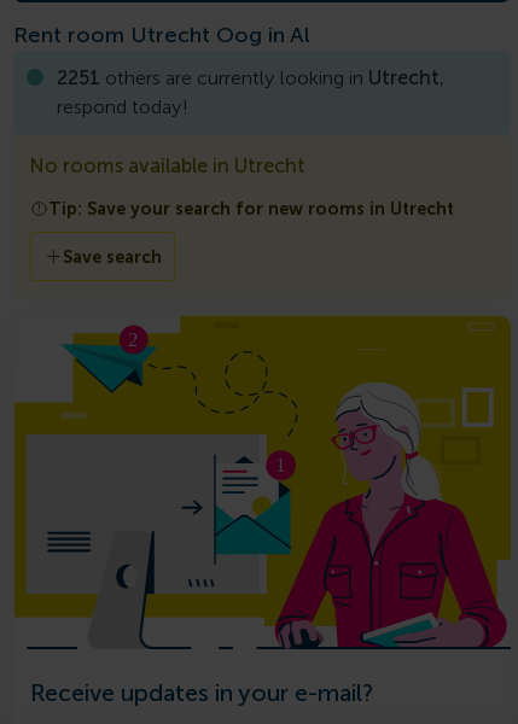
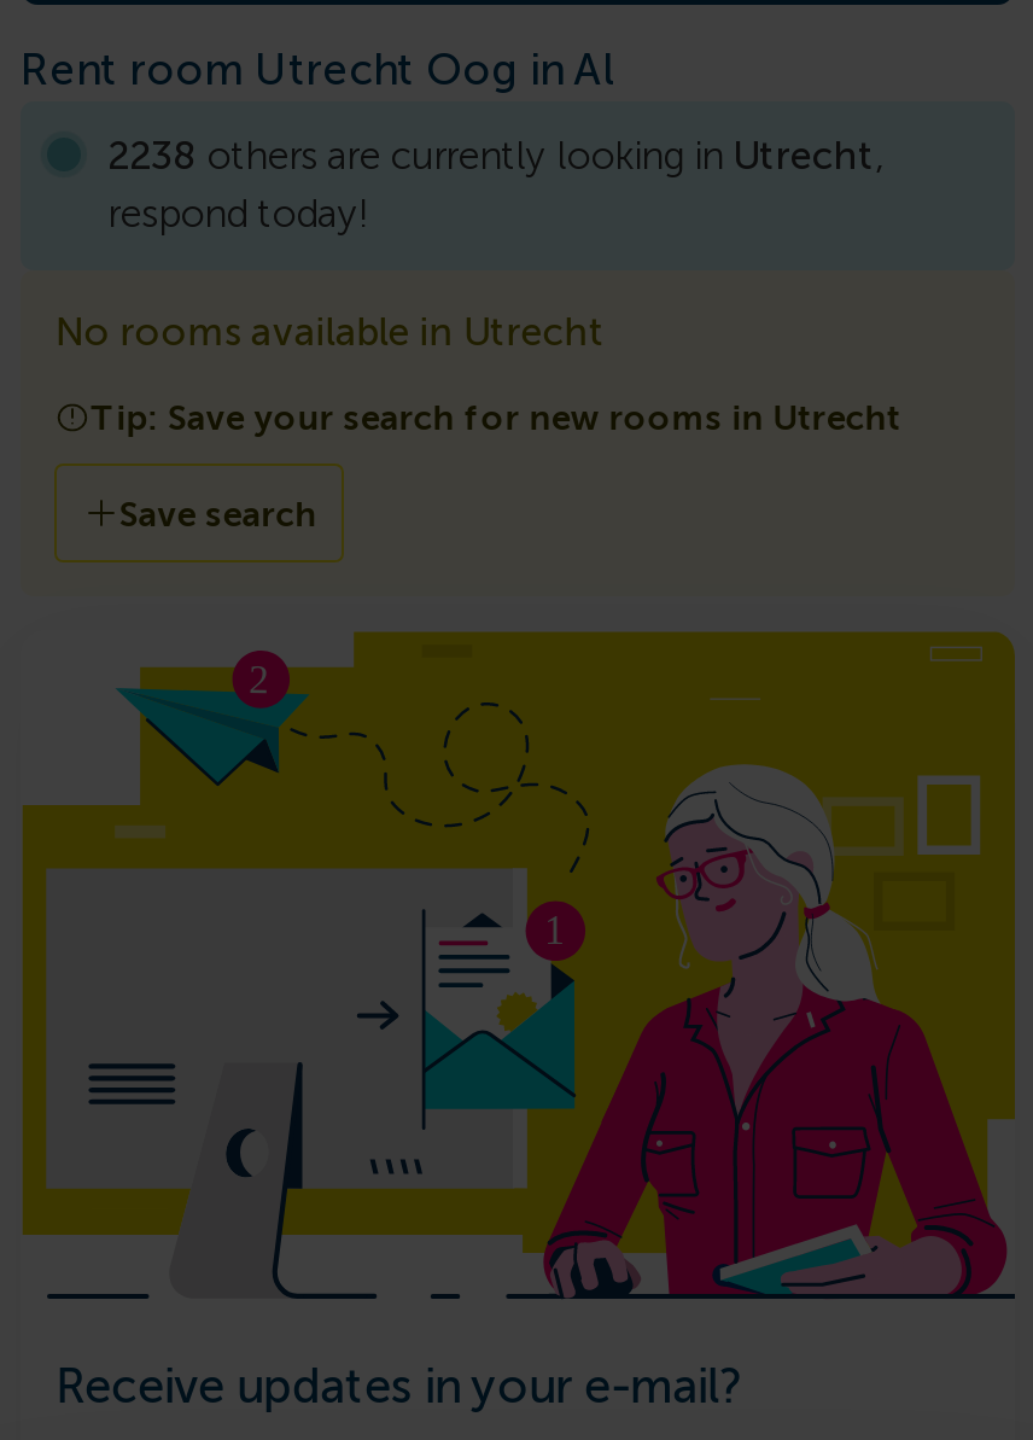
- 2251 others are currently looking in Utrecht,
+ 2238 others are currently looking in Utrecht,
